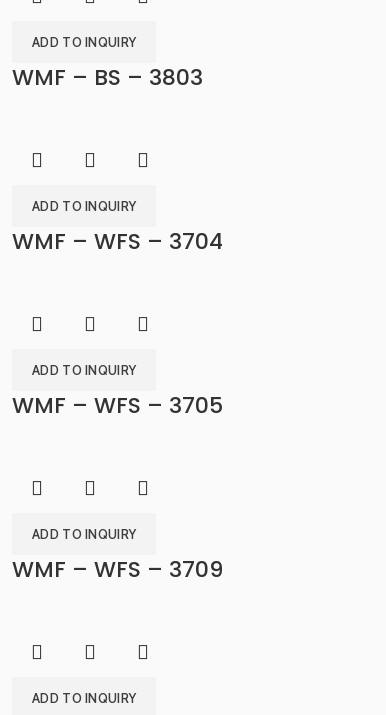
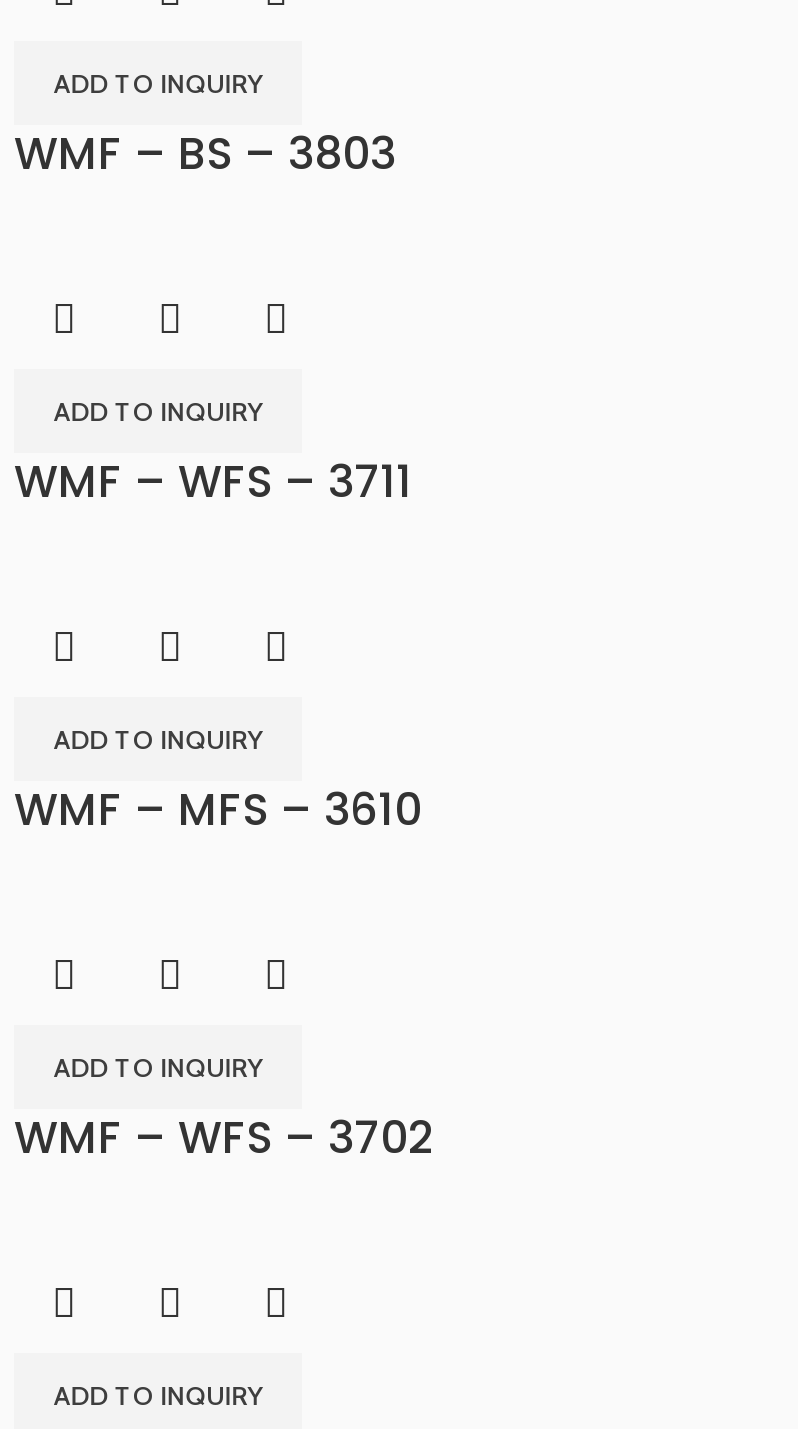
- WMF – WFS – 3704
+ WMF – WFS – 3711

- WMF – WFS – 3705
+ WMF – MFS – 3610

- WMF – WFS – 3709
+ WMF – WFS – 3702
